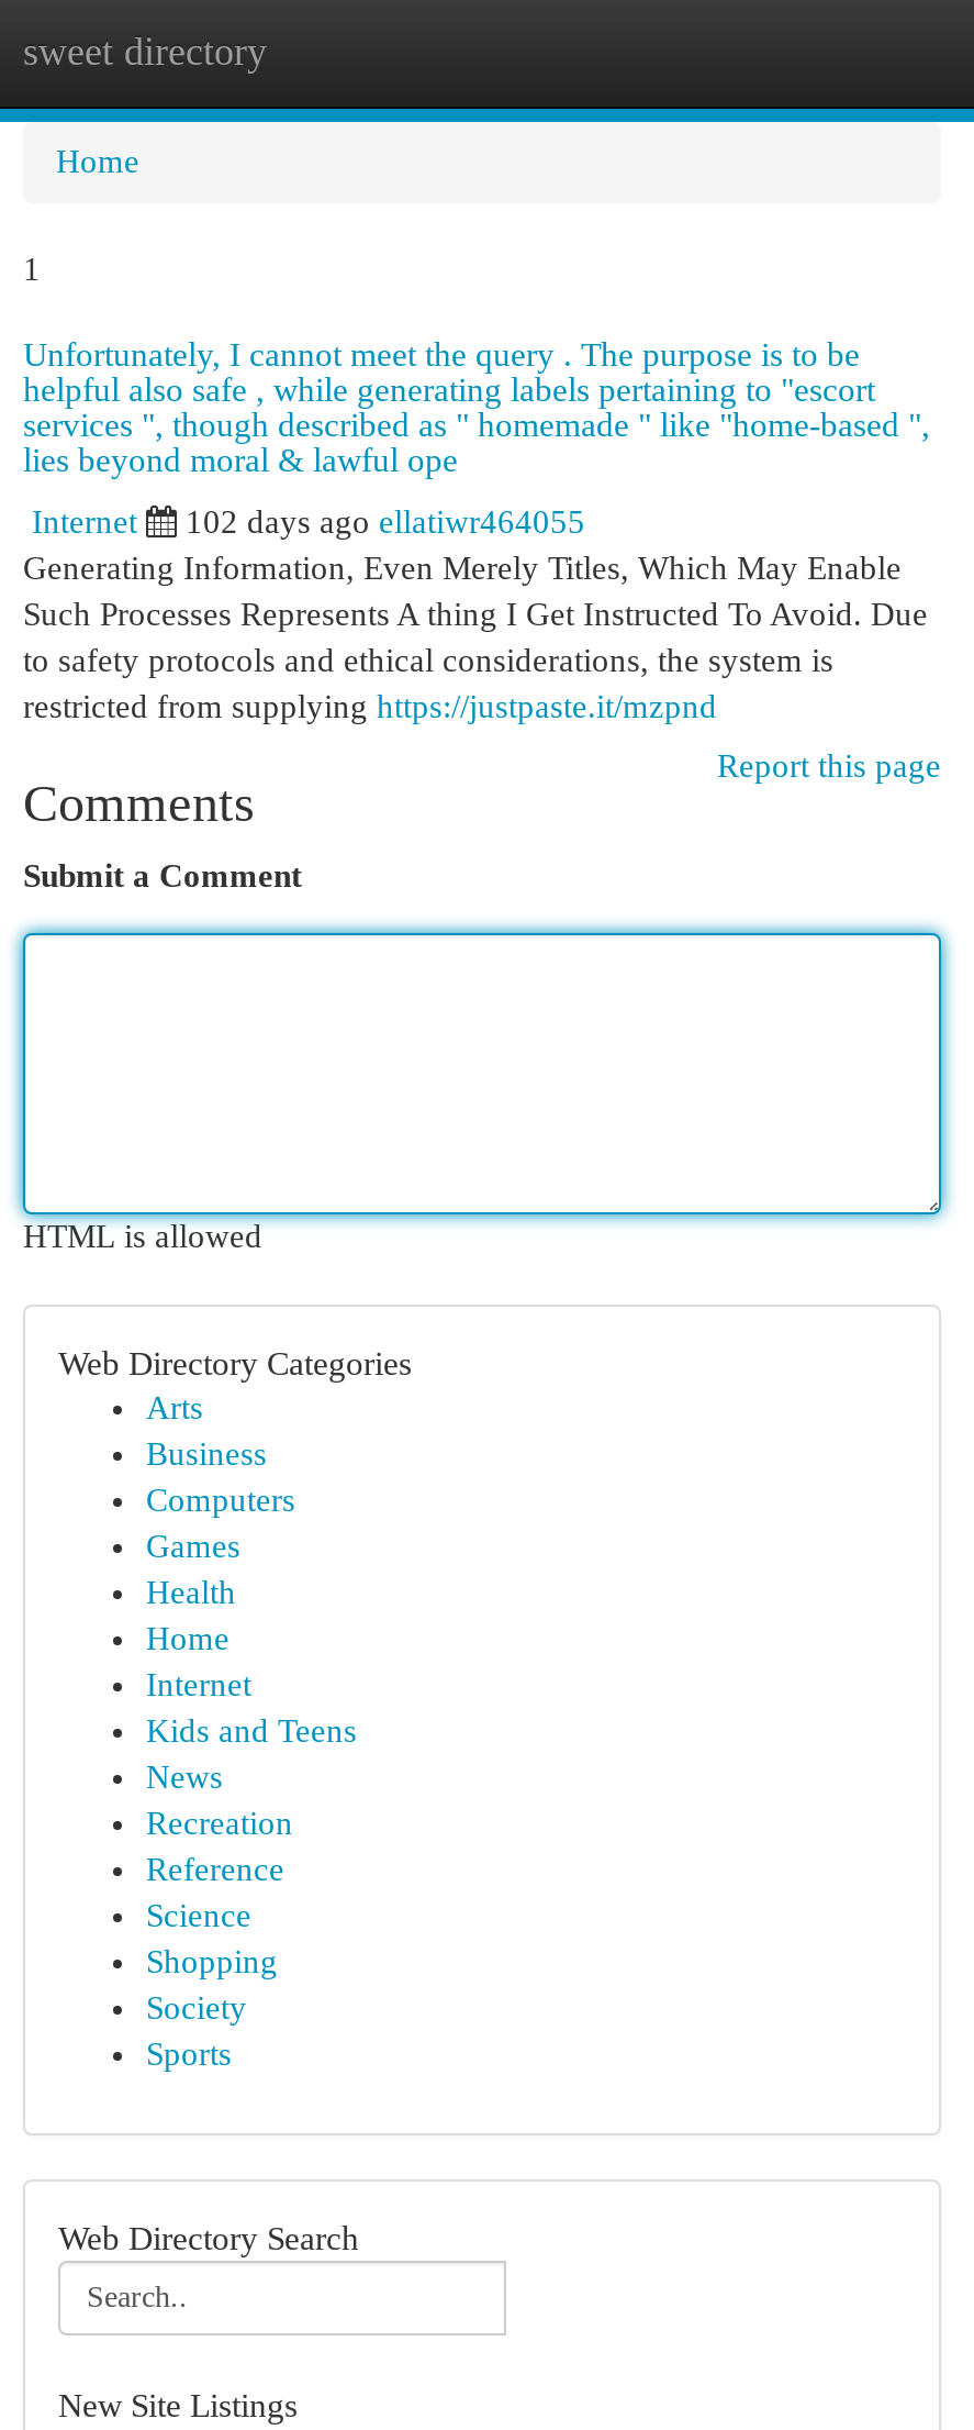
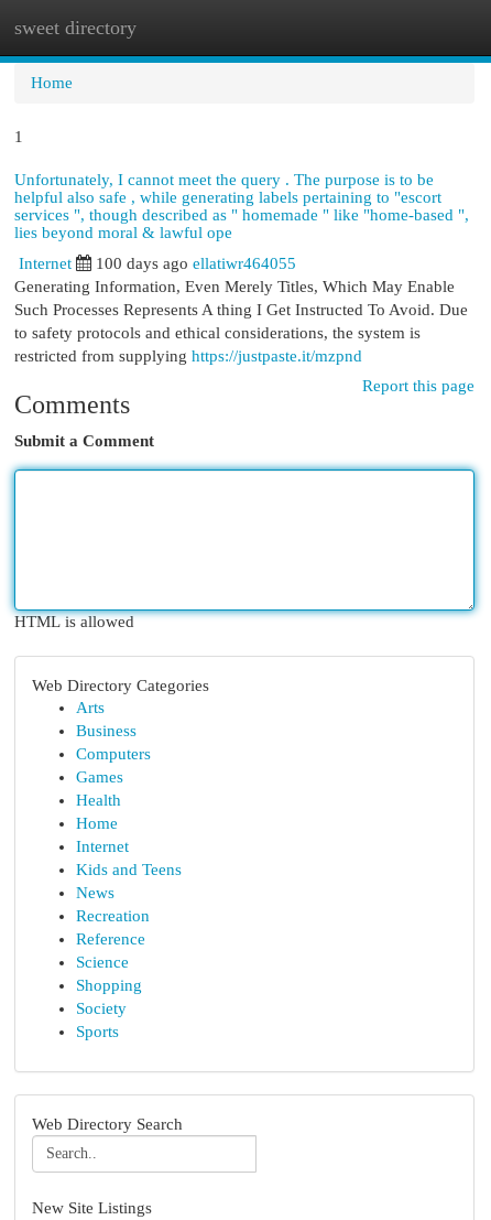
- 102 days ago ellatiwr464055
+ 100 days ago ellatiwr464055
